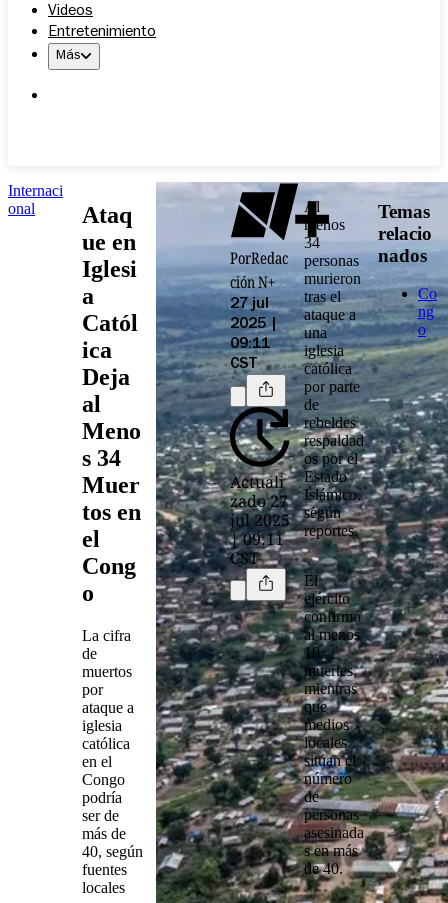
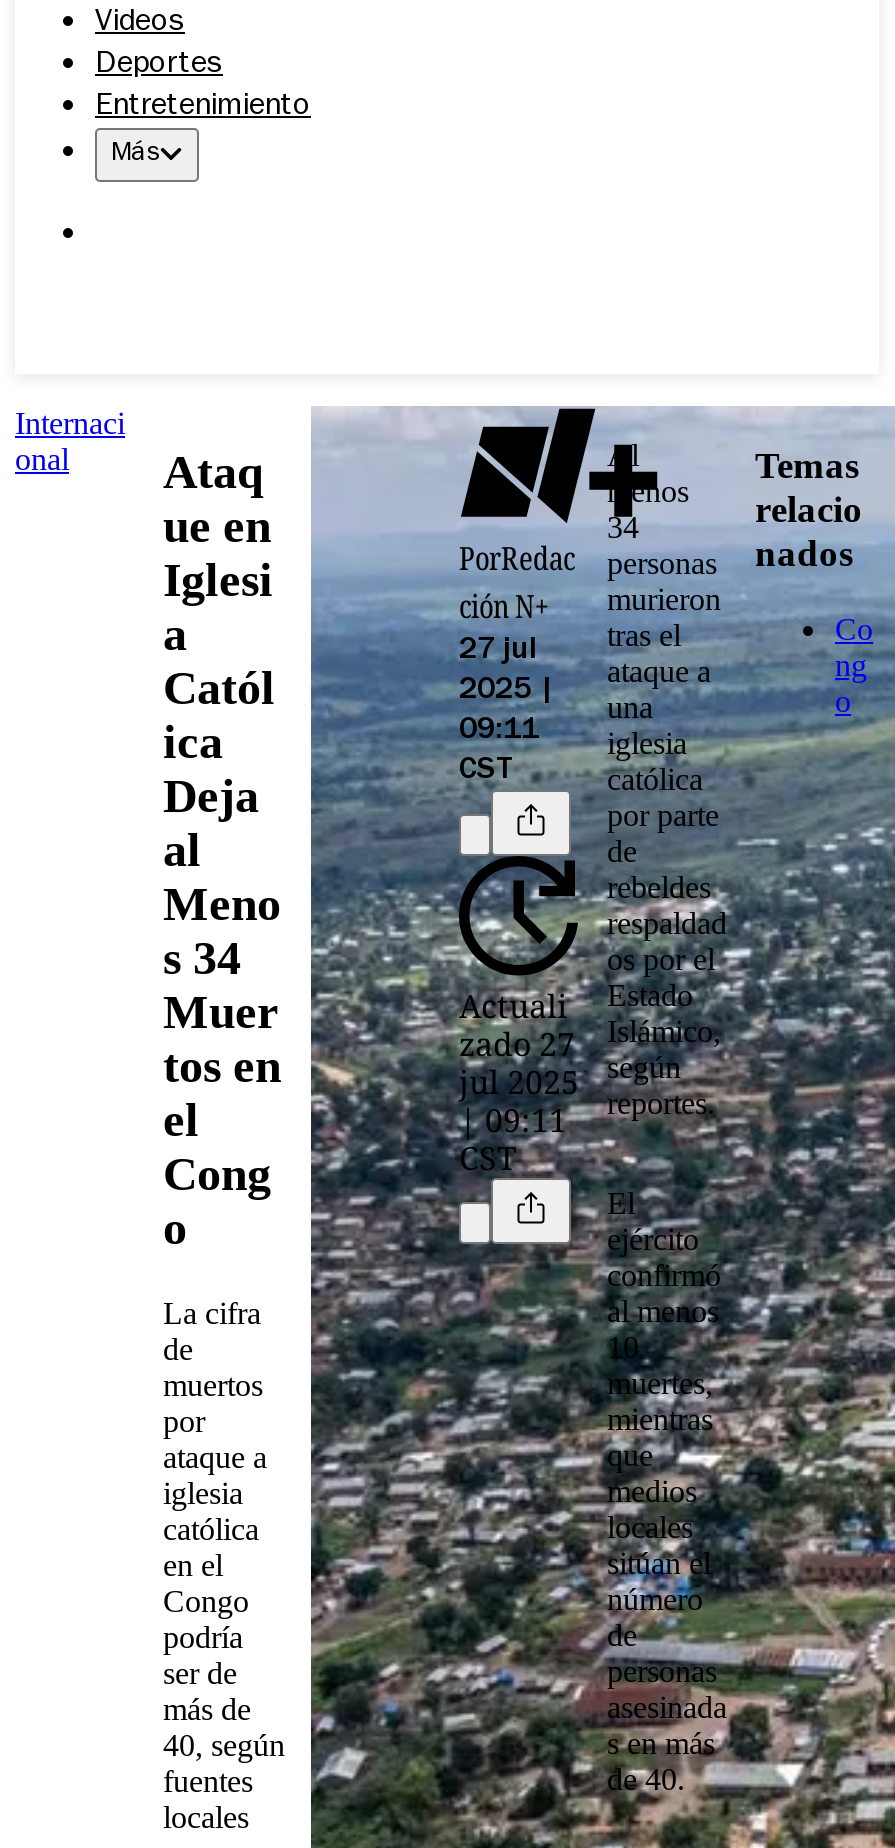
+ Deportes
